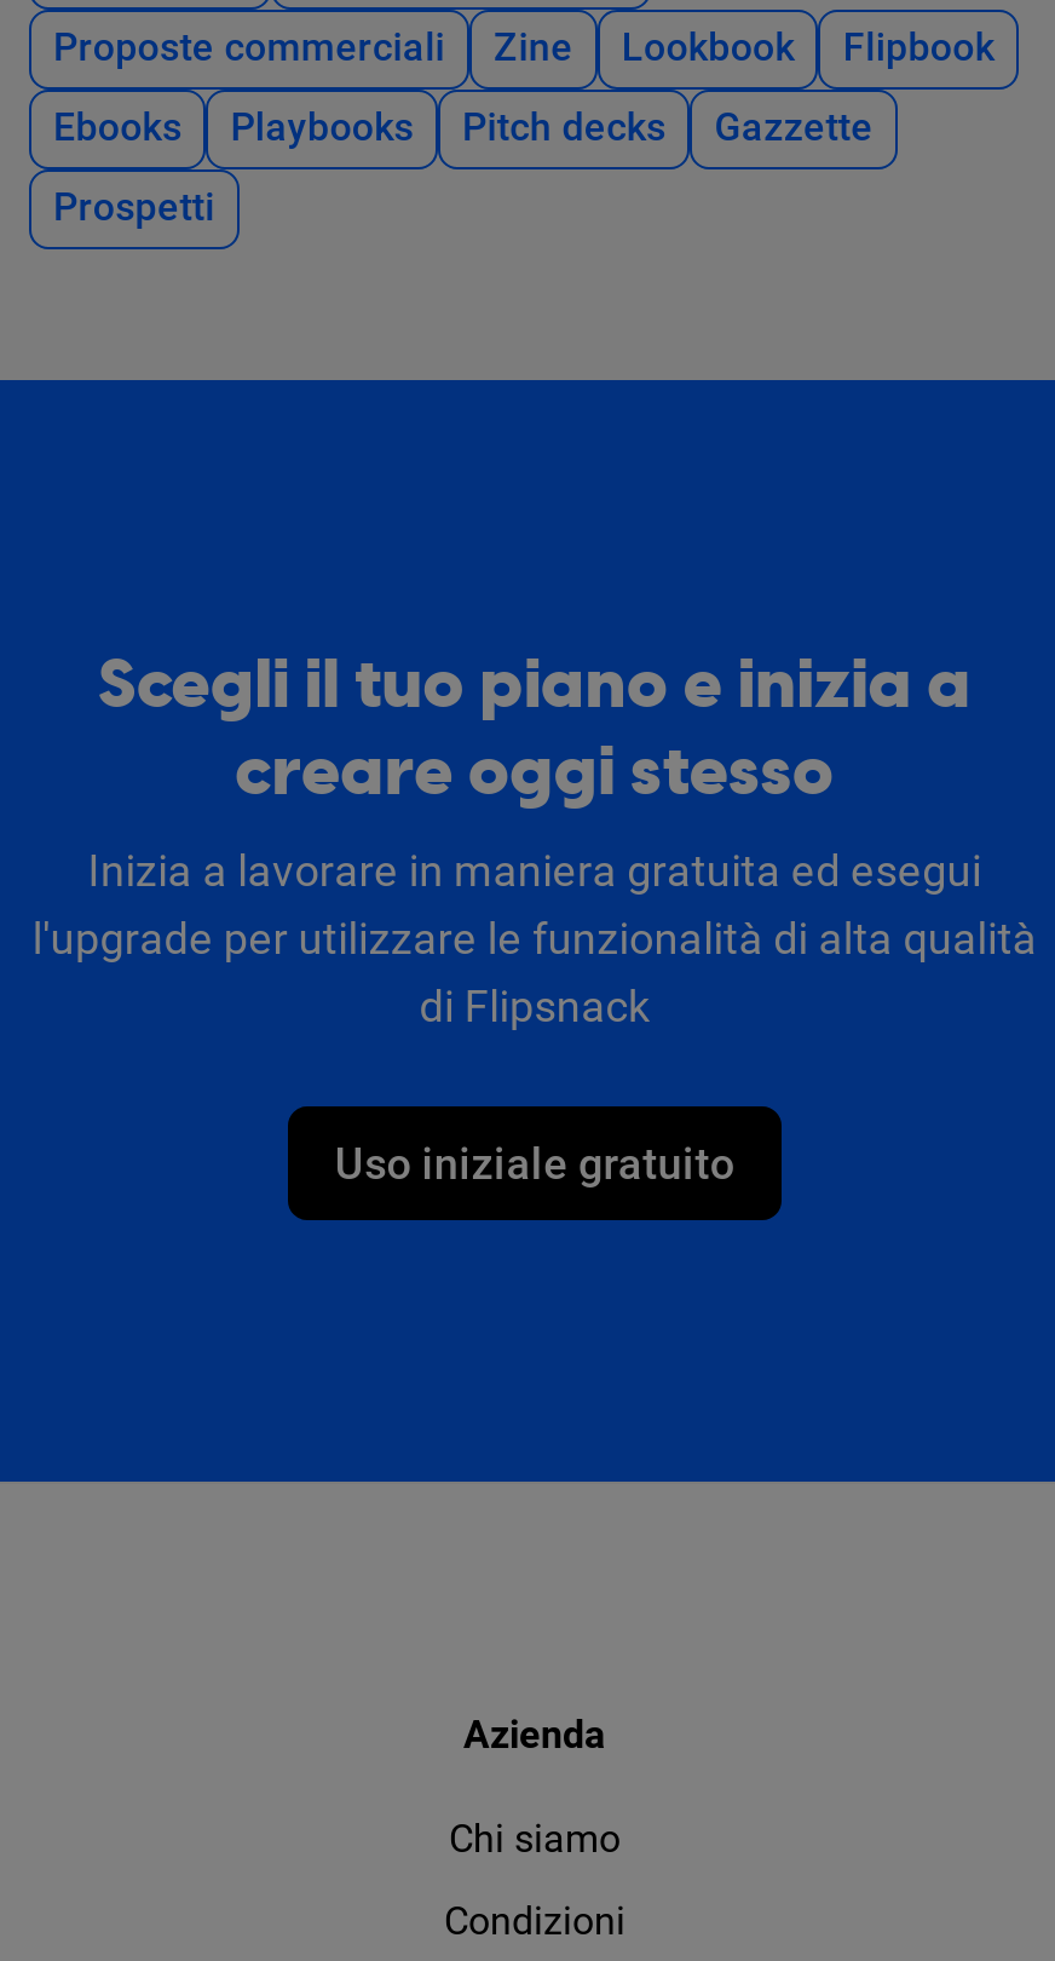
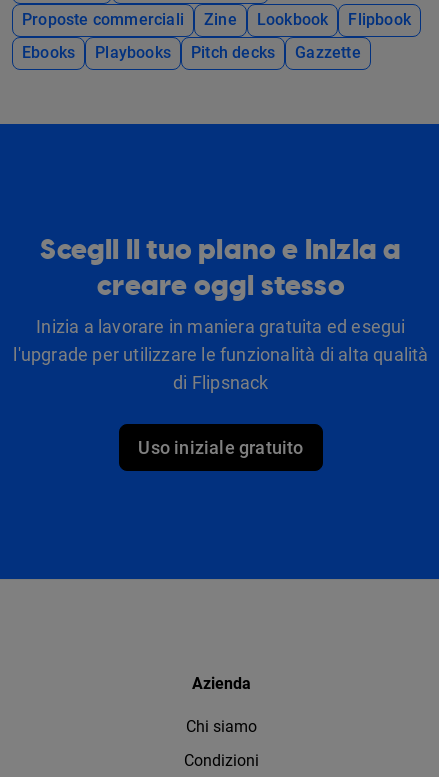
- Prospetti
